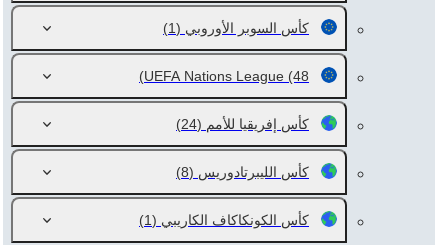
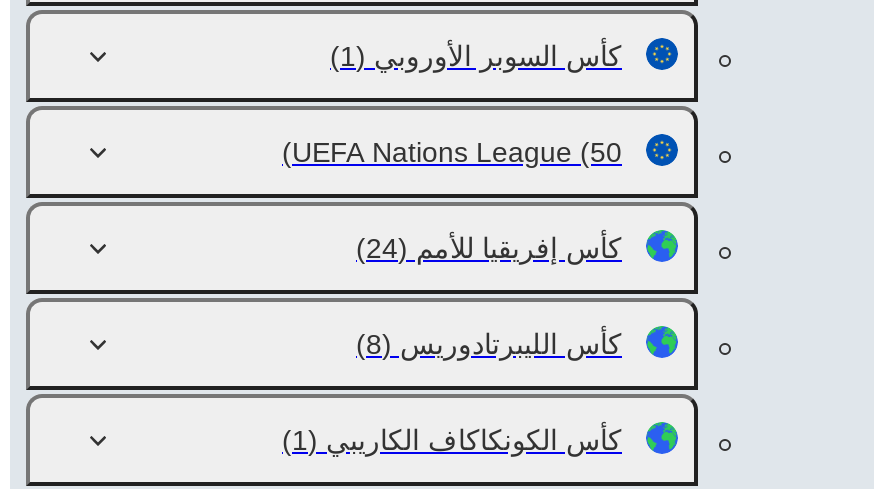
- UEFA Nations League (48)
+ UEFA Nations League (50)
